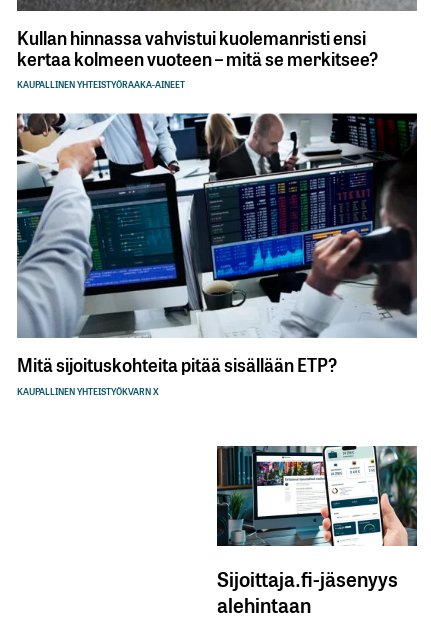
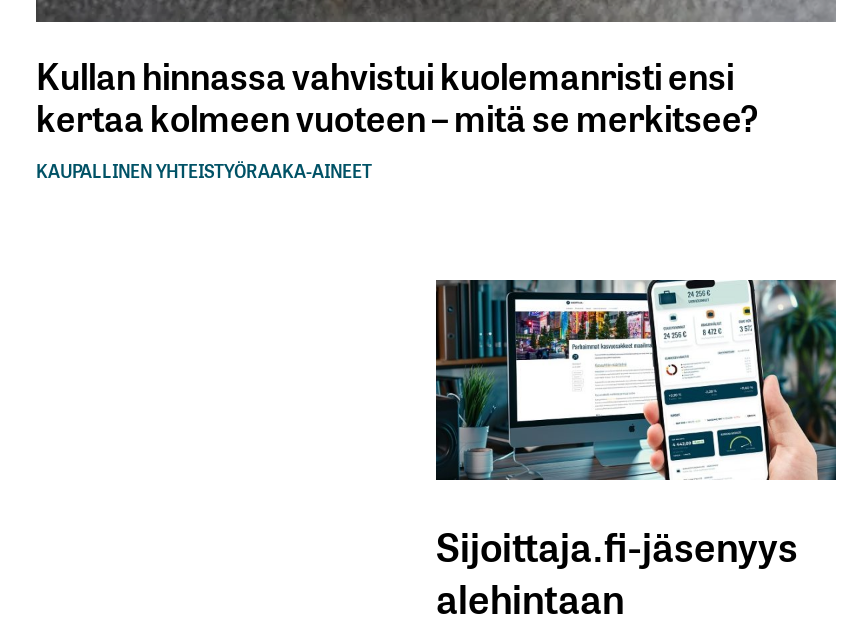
- [image]
- Mitä sijoituskohteita pitää sisällään ETP?
- KAUPALLINEN YHTEISTYÖKVARN X
